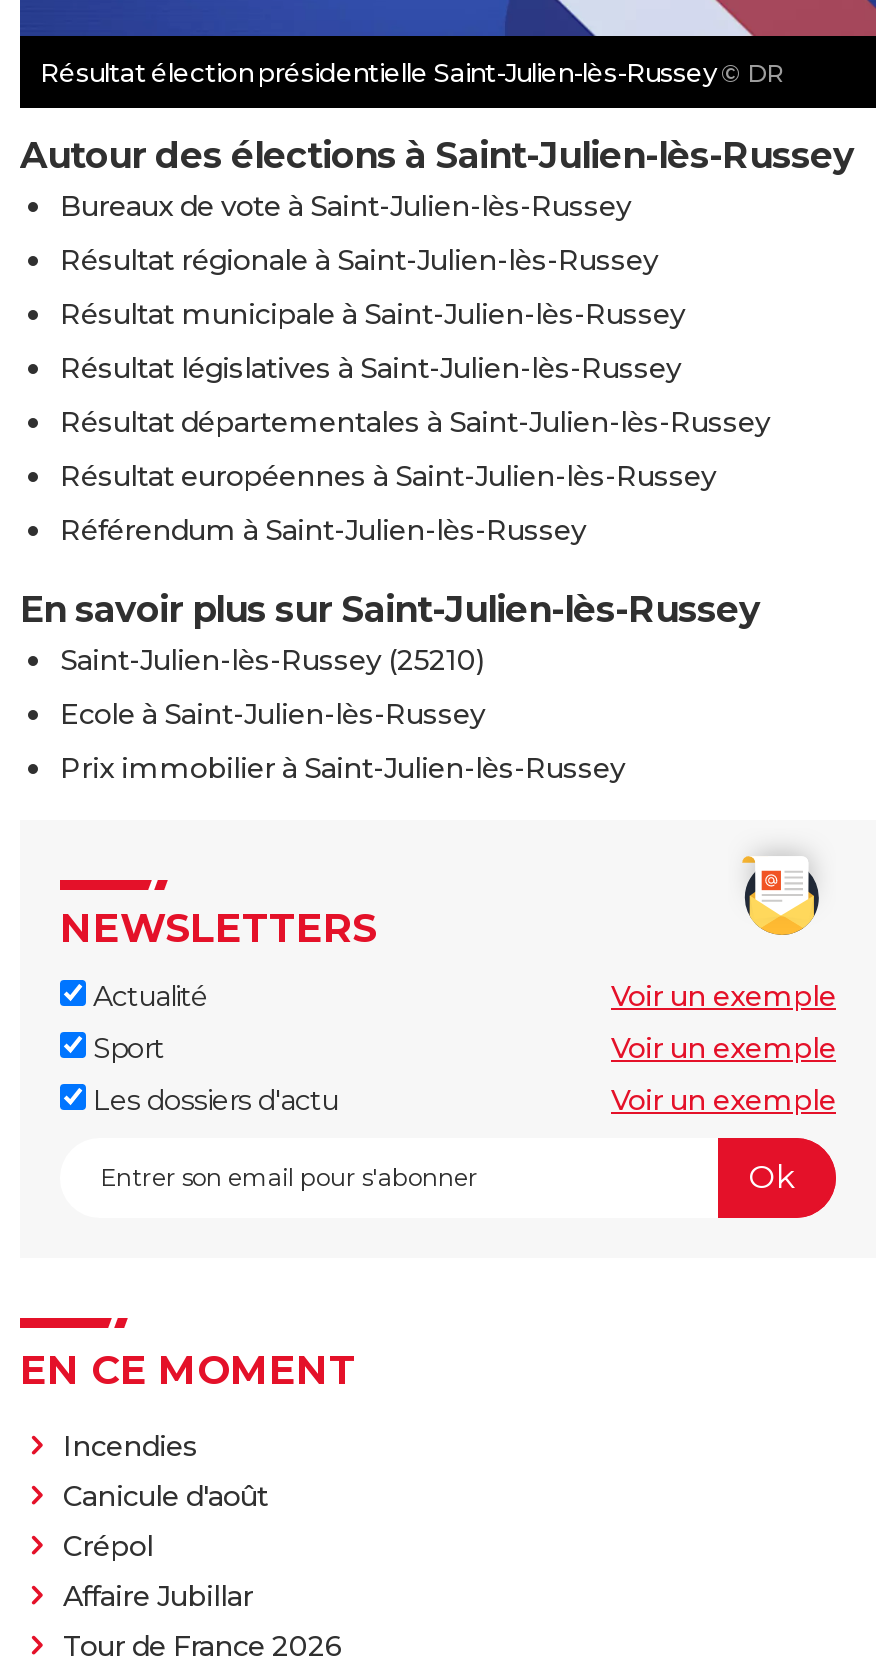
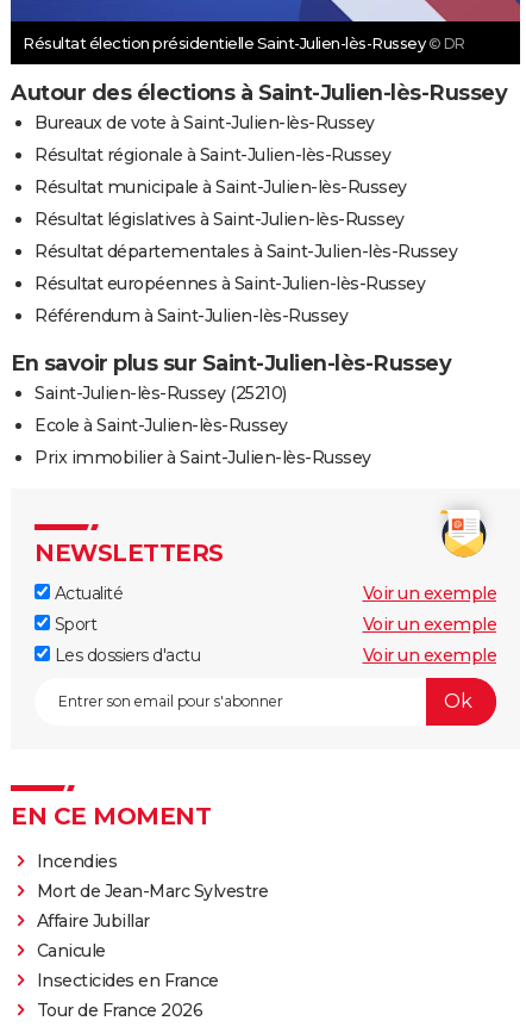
- Canicule d'août
- Crépol
+ Mort de Jean-Marc Sylvestre

moved up: Affaire Jubillar

+ Canicule
+ Insecticides en France
